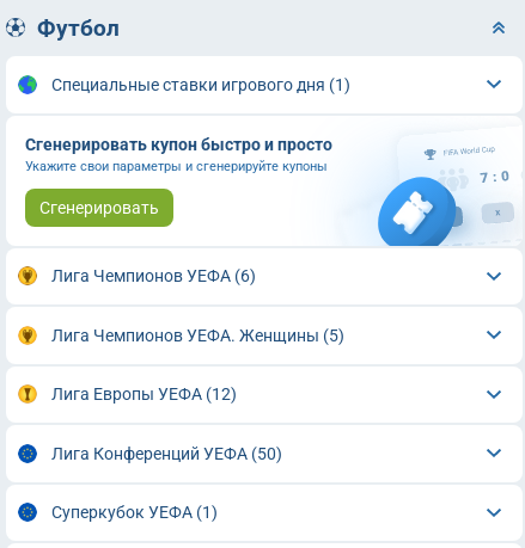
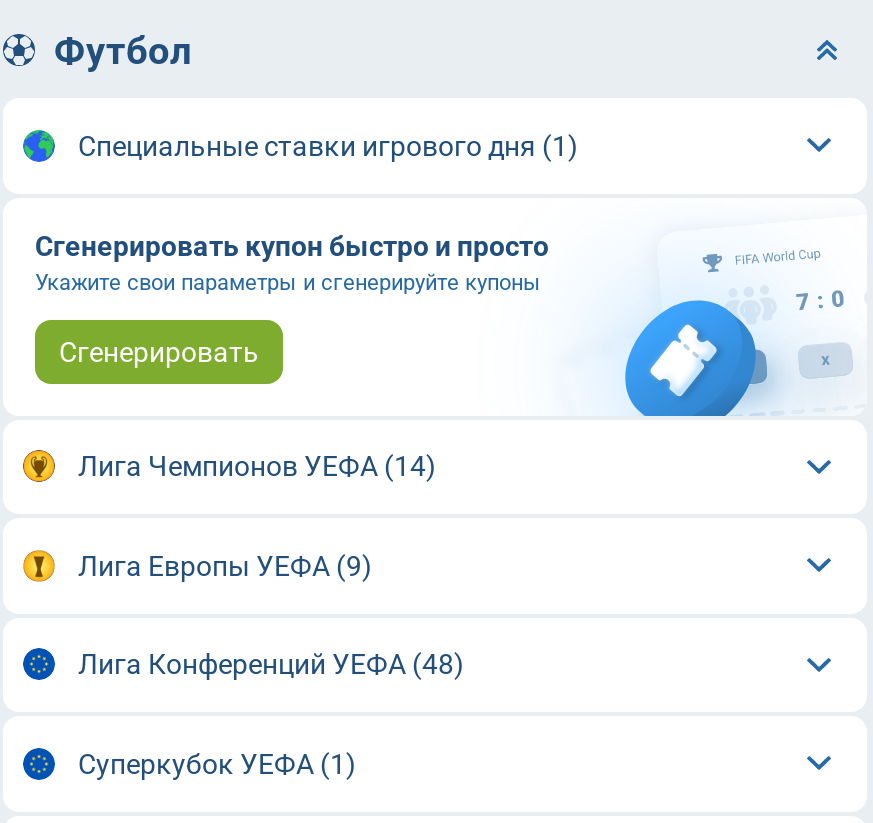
- Лига Чемпионов УЕФА (6)
- Лига Чемпионов УЕФА. Женщины (5)
- Лига Европы УЕФА (12)
- Лига Конференций УЕФА (50)
+ Лига Чемпионов УЕФА (14)
+ Лига Европы УЕФА (9)
+ Лига Конференций УЕФА (48)
